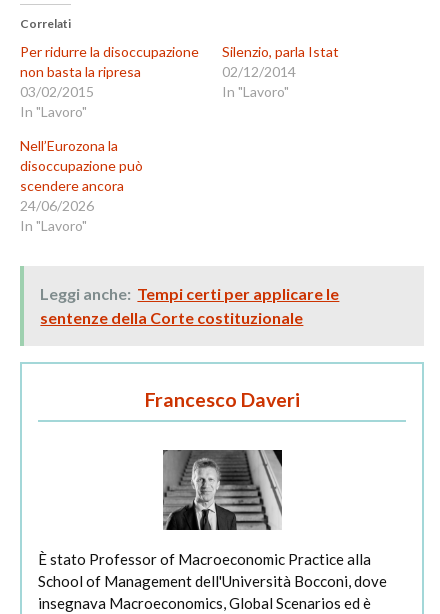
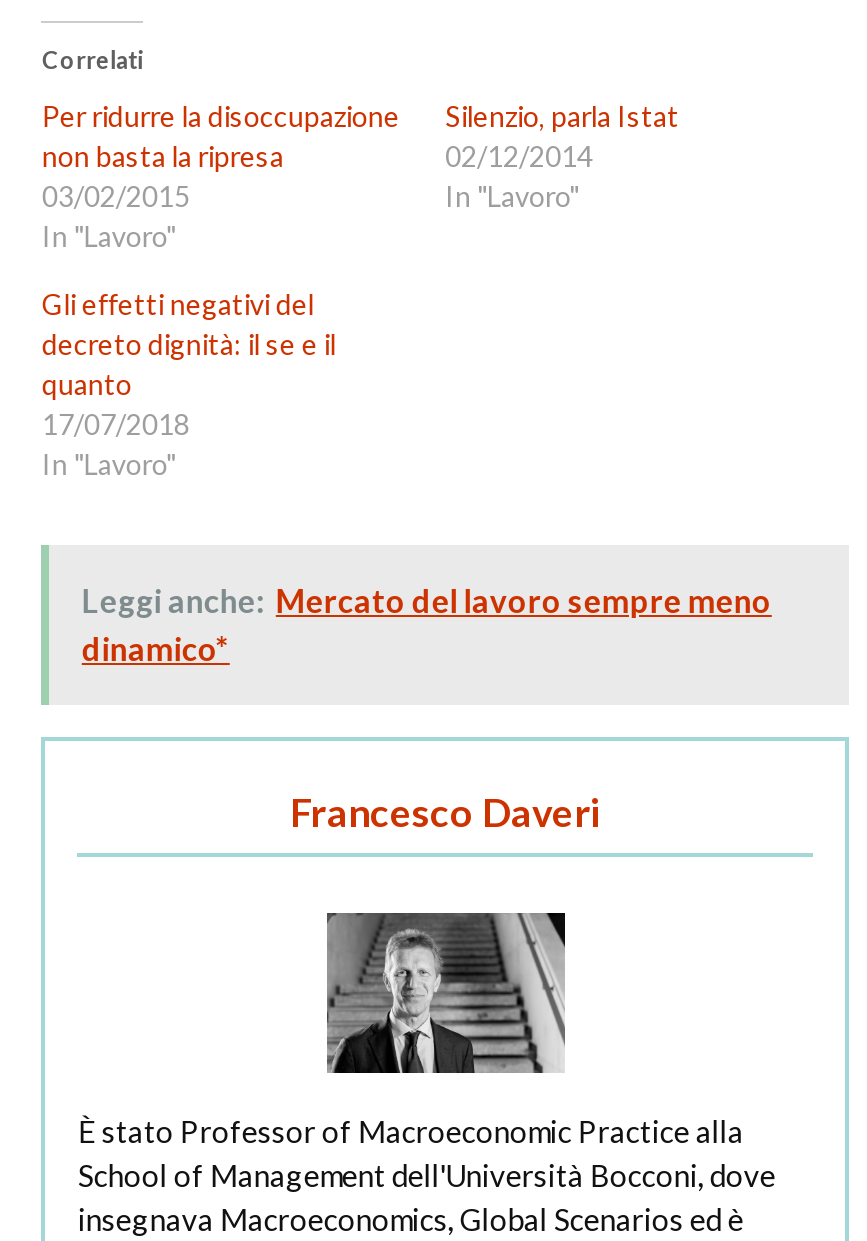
- Nell’Eurozona la
- disoccupazione può
- scendere ancora
- 24/06/2026
+ Gli effetti negativi del
+ decreto dignità: il se e il
+ quanto
+ 17/07/2018

- Leggi anche: Tempi certi per applicare le
- sentenze della Corte costituzionale
+ Leggi anche: Mercato del lavoro sempre meno
+ dinamico*
